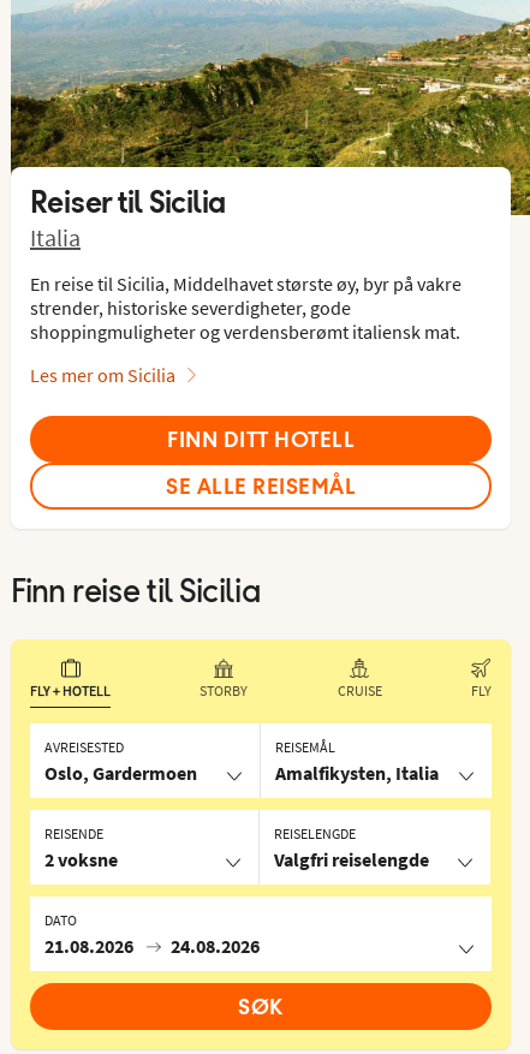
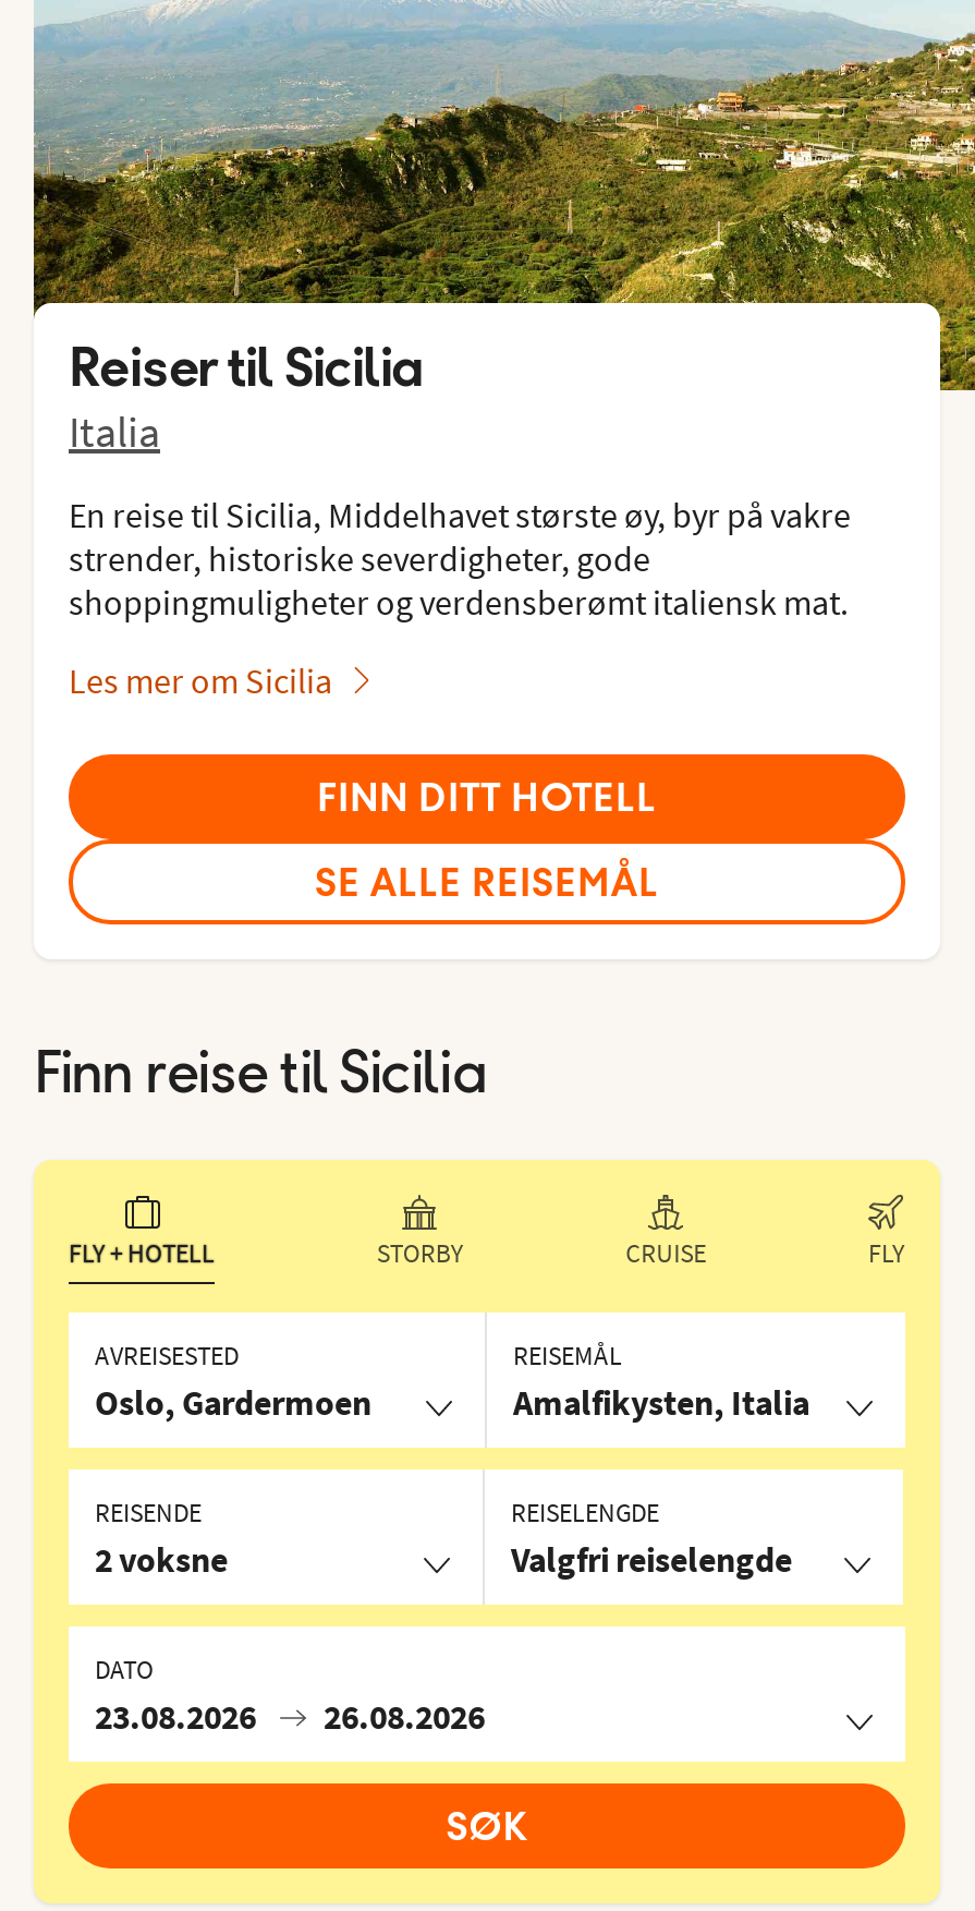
- 21.08.2026
+ 23.08.2026

- 24.08.2026
+ 26.08.2026
